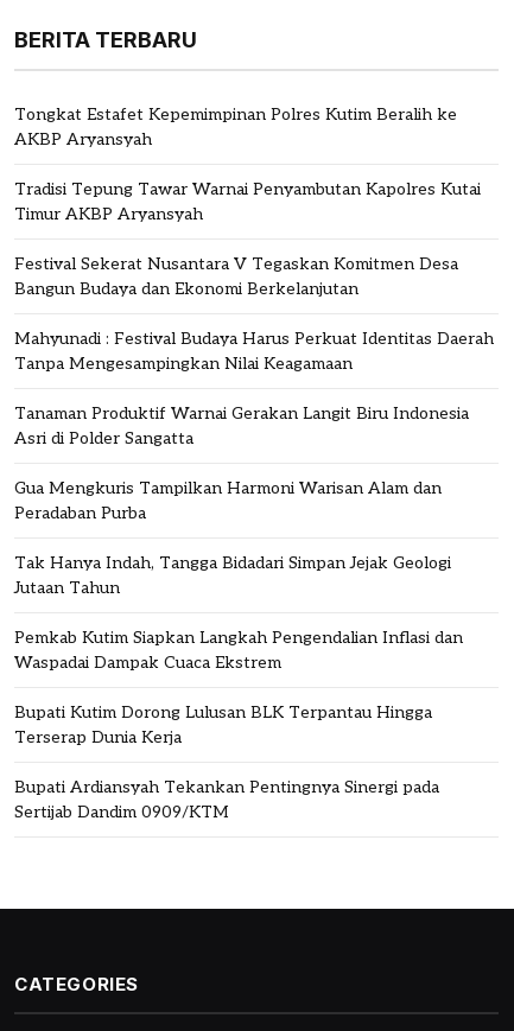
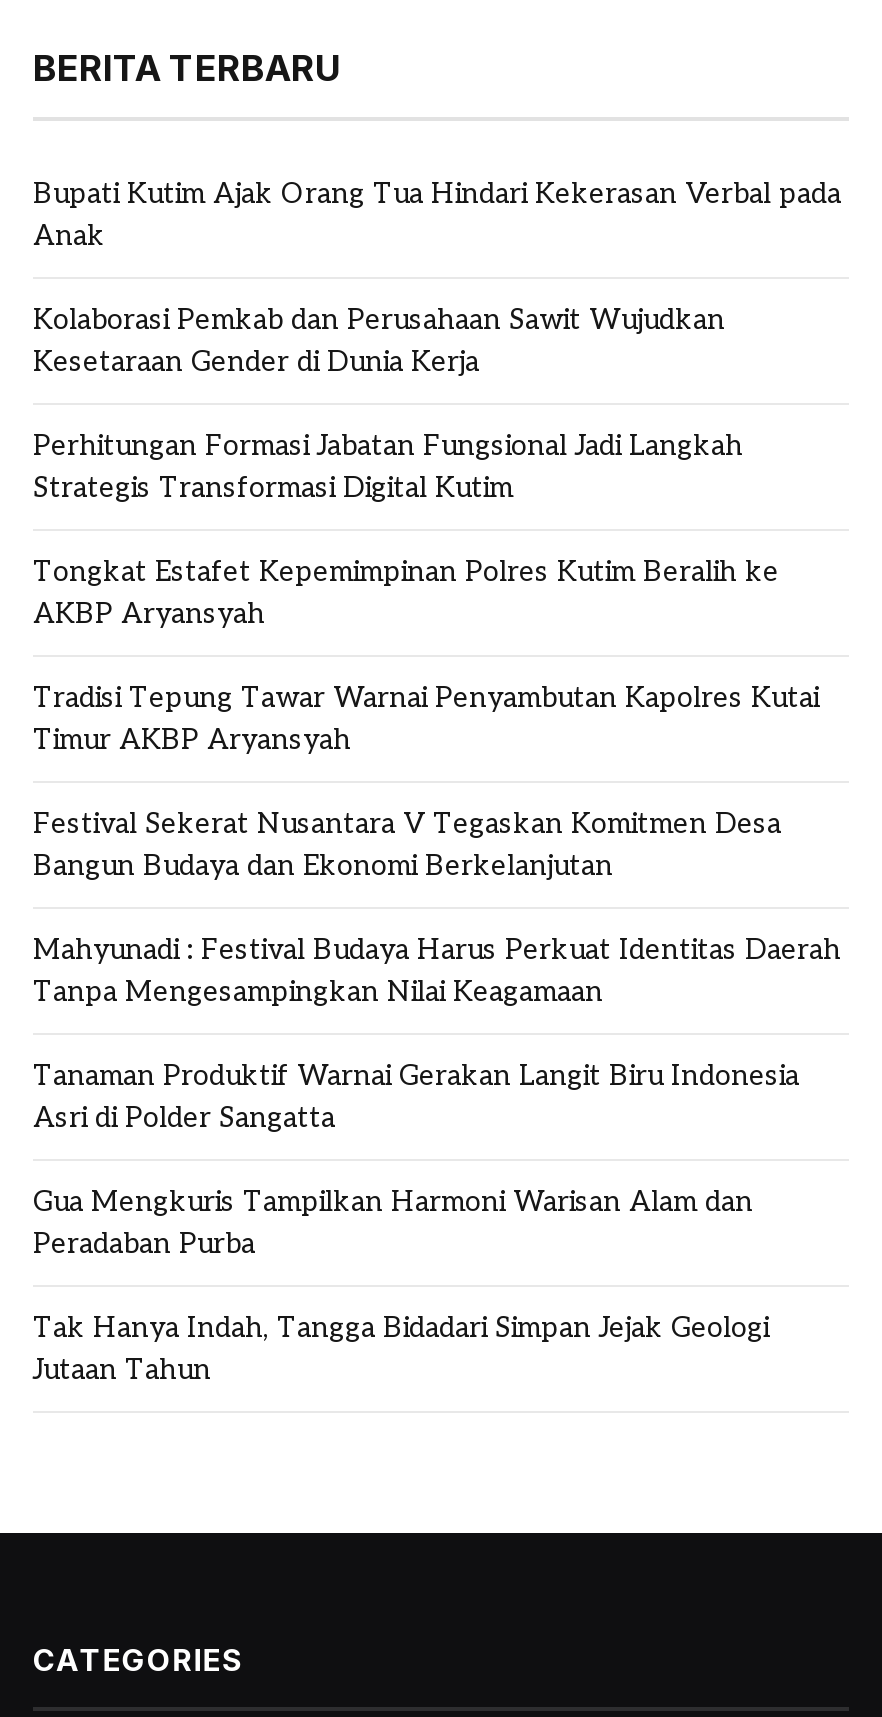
+ Bupati Kutim Ajak Orang Tua Hindari Kekerasan Verbal pada
+ Anak
+ Kolaborasi Pemkab dan Perusahaan Sawit Wujudkan
+ Kesetaraan Gender di Dunia Kerja
+ Perhitungan Formasi Jabatan Fungsional Jadi Langkah
+ Strategis Transformasi Digital Kutim

moved down: Tongkat Estafet Kepemimpinan Polres Kutim Beralih ke | AKBP Aryansyah | Tradisi Tepung Tawar Warnai Penyambutan Kapolres Kutai | ... | Tak Hanya Indah, Tangga Bidadari Simpan Jejak Geologi | Jutaan Tahun

- Pemkab Kutim Siapkan Langkah Pengendalian Inflasi dan
- Waspadai Dampak Cuaca Ekstrem
- Bupati Kutim Dorong Lulusan BLK Terpantau Hingga
- Terserap Dunia Kerja
- Bupati Ardiansyah Tekankan Pentingnya Sinergi pada
- Sertijab Dandim 0909/KTM
